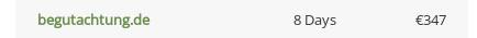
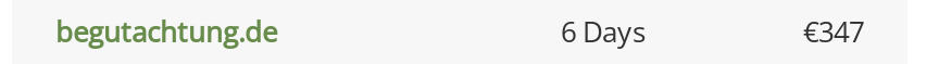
- 8 Days
+ 6 Days
